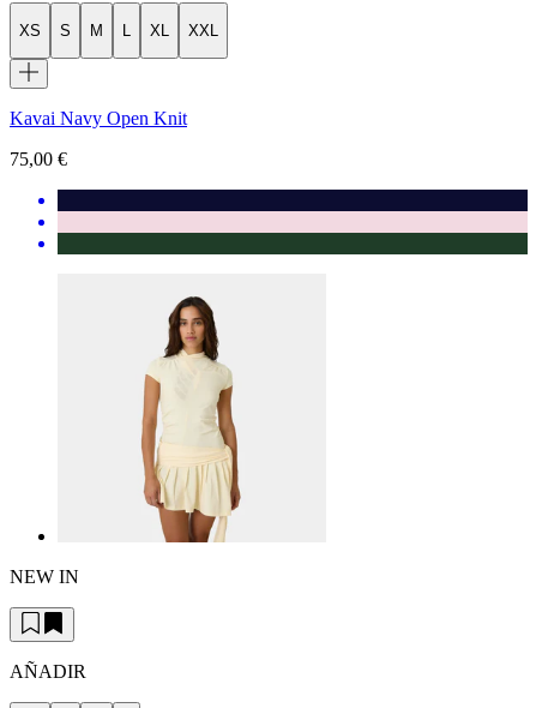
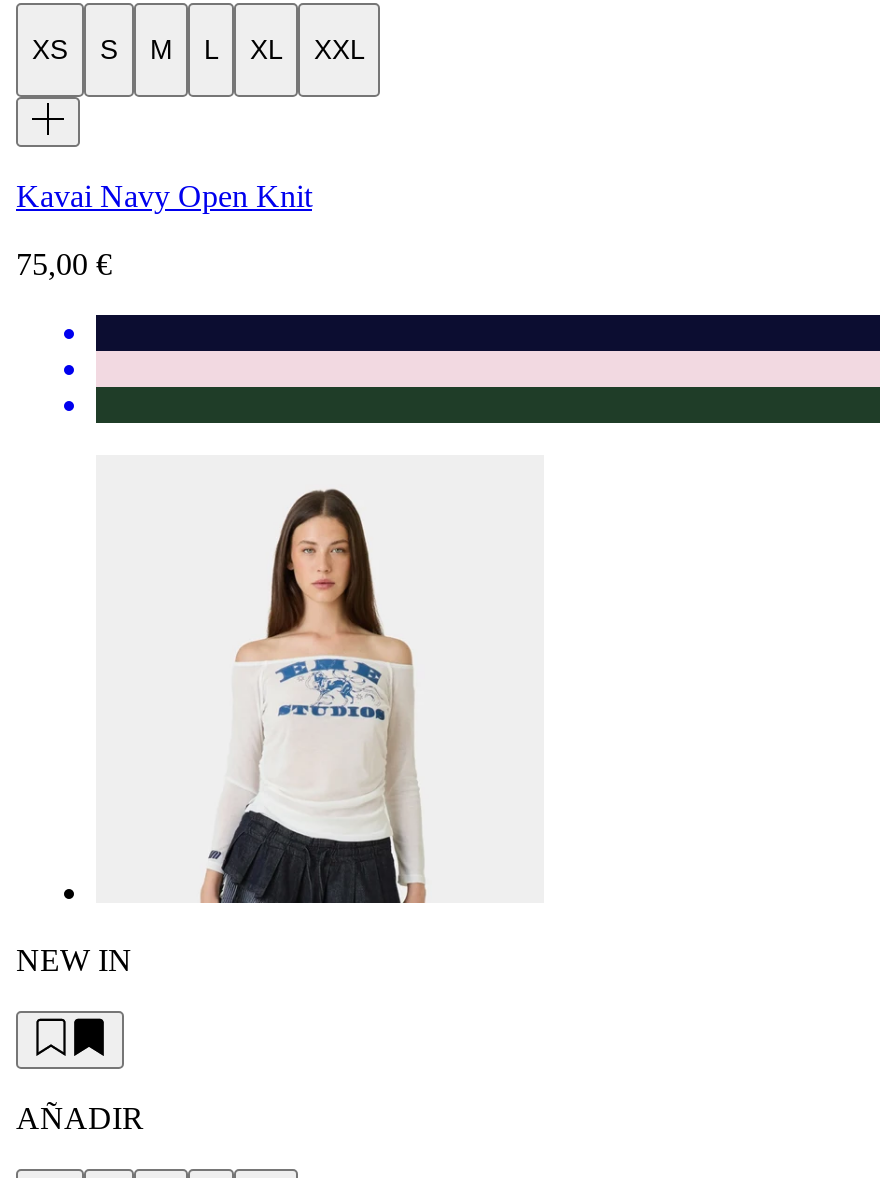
- [image]
+ [image]
